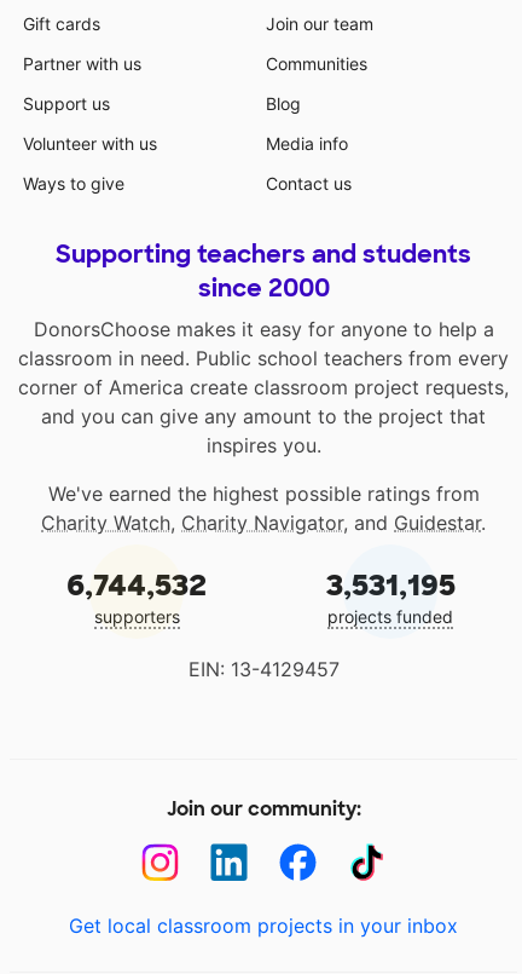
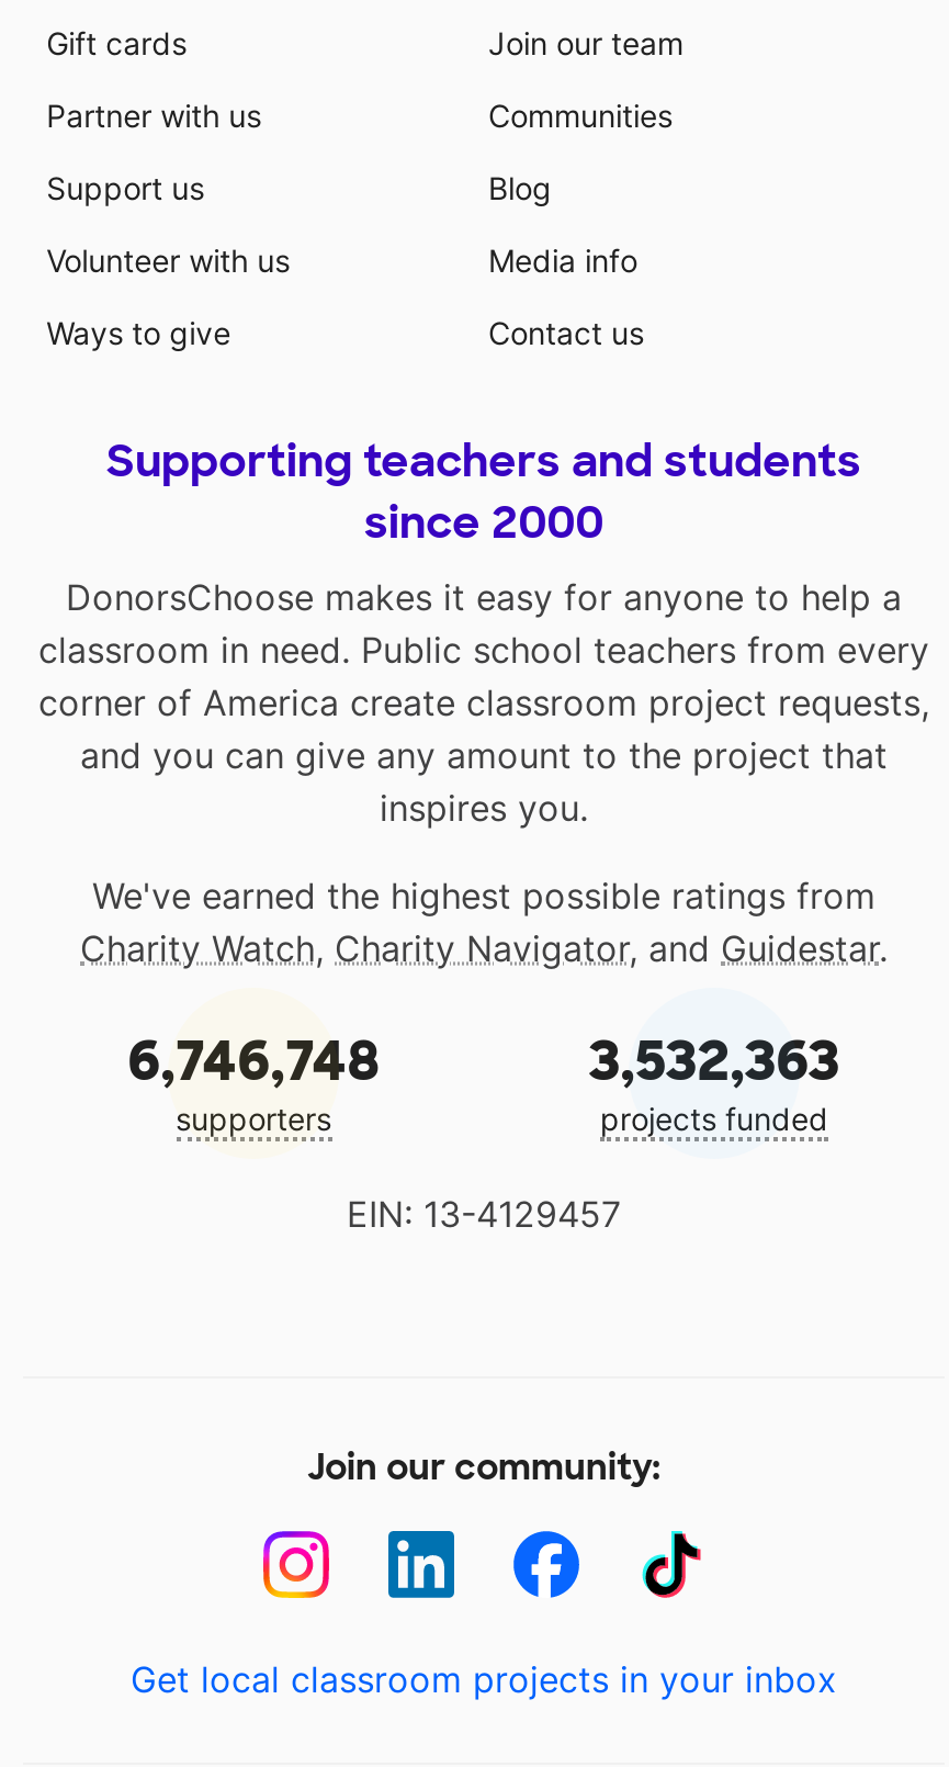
- 6,744,532
+ 6,746,748

- 3,531,195
+ 3,532,363
